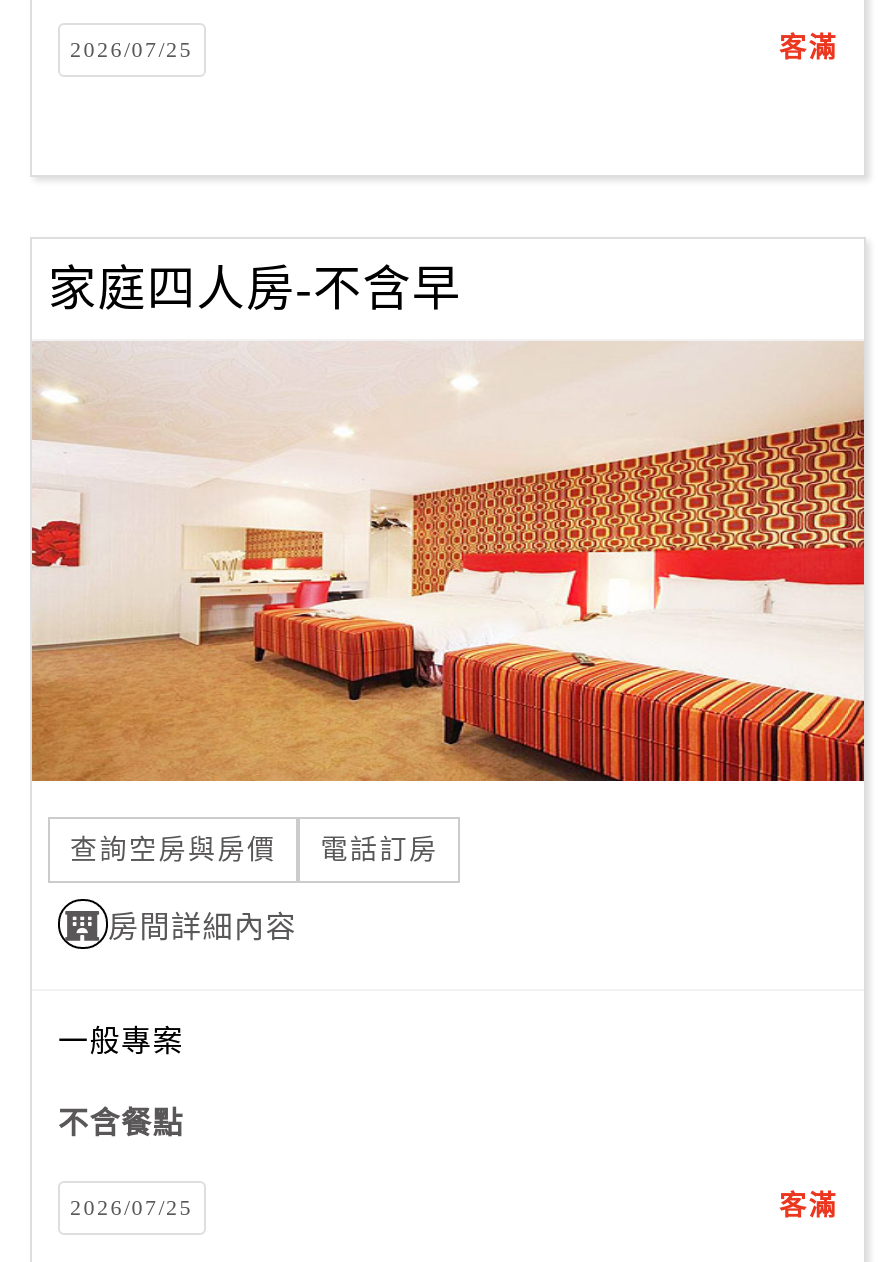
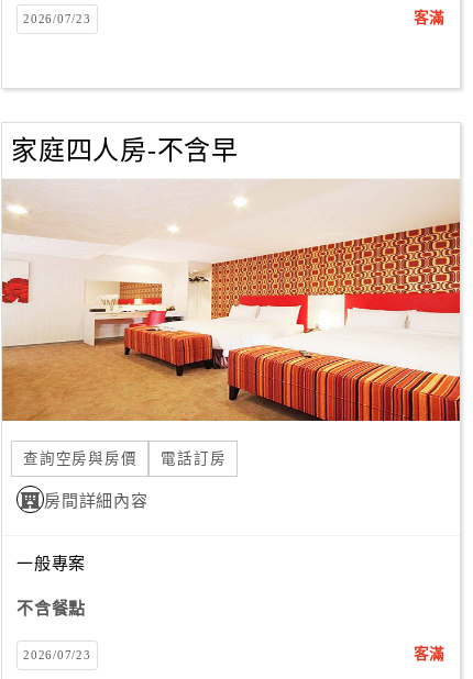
- 2026/07/25
+ 2026/07/23

- 2026/07/25
+ 2026/07/23
